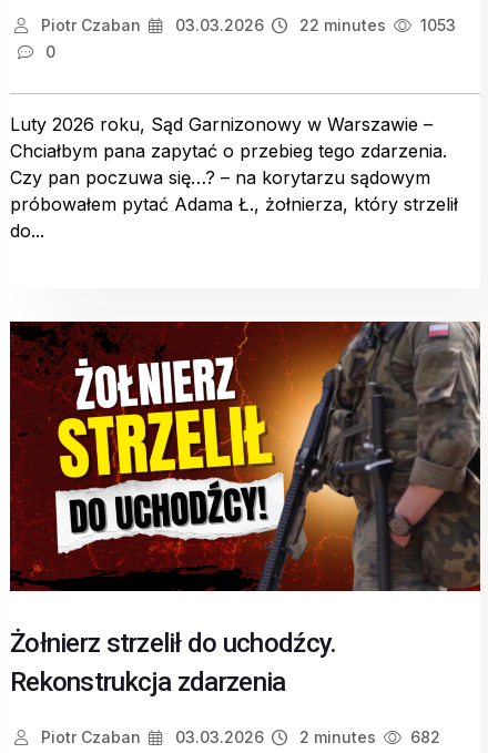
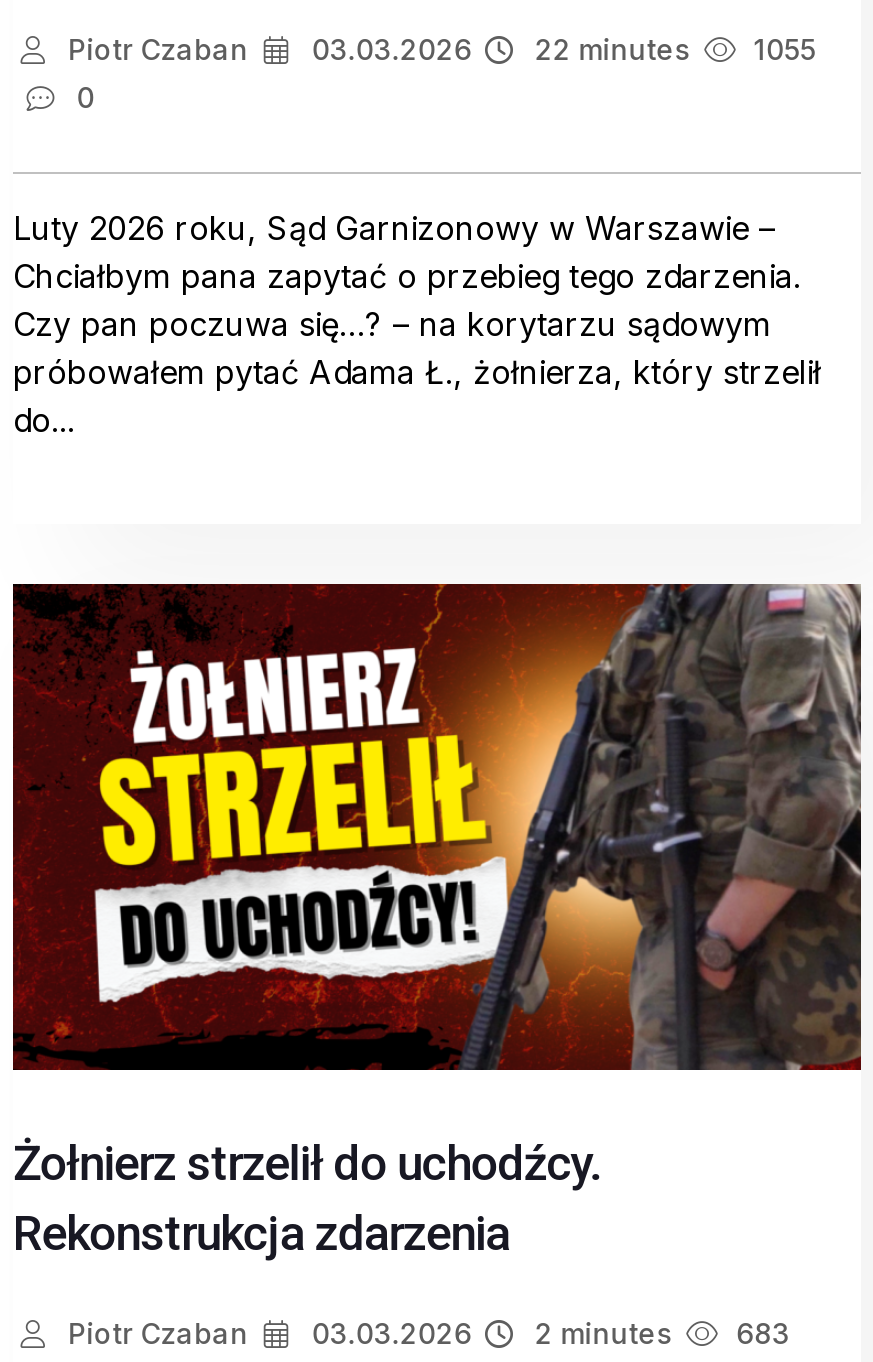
- Piotr Czaban 03.03.2026 22 minutes 1053
+ Piotr Czaban 03.03.2026 22 minutes 1055

- Piotr Czaban 03.03.2026 2 minutes 682
+ Piotr Czaban 03.03.2026 2 minutes 683
